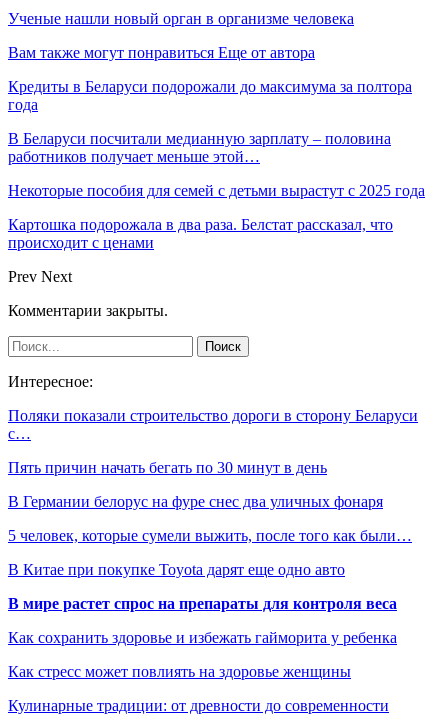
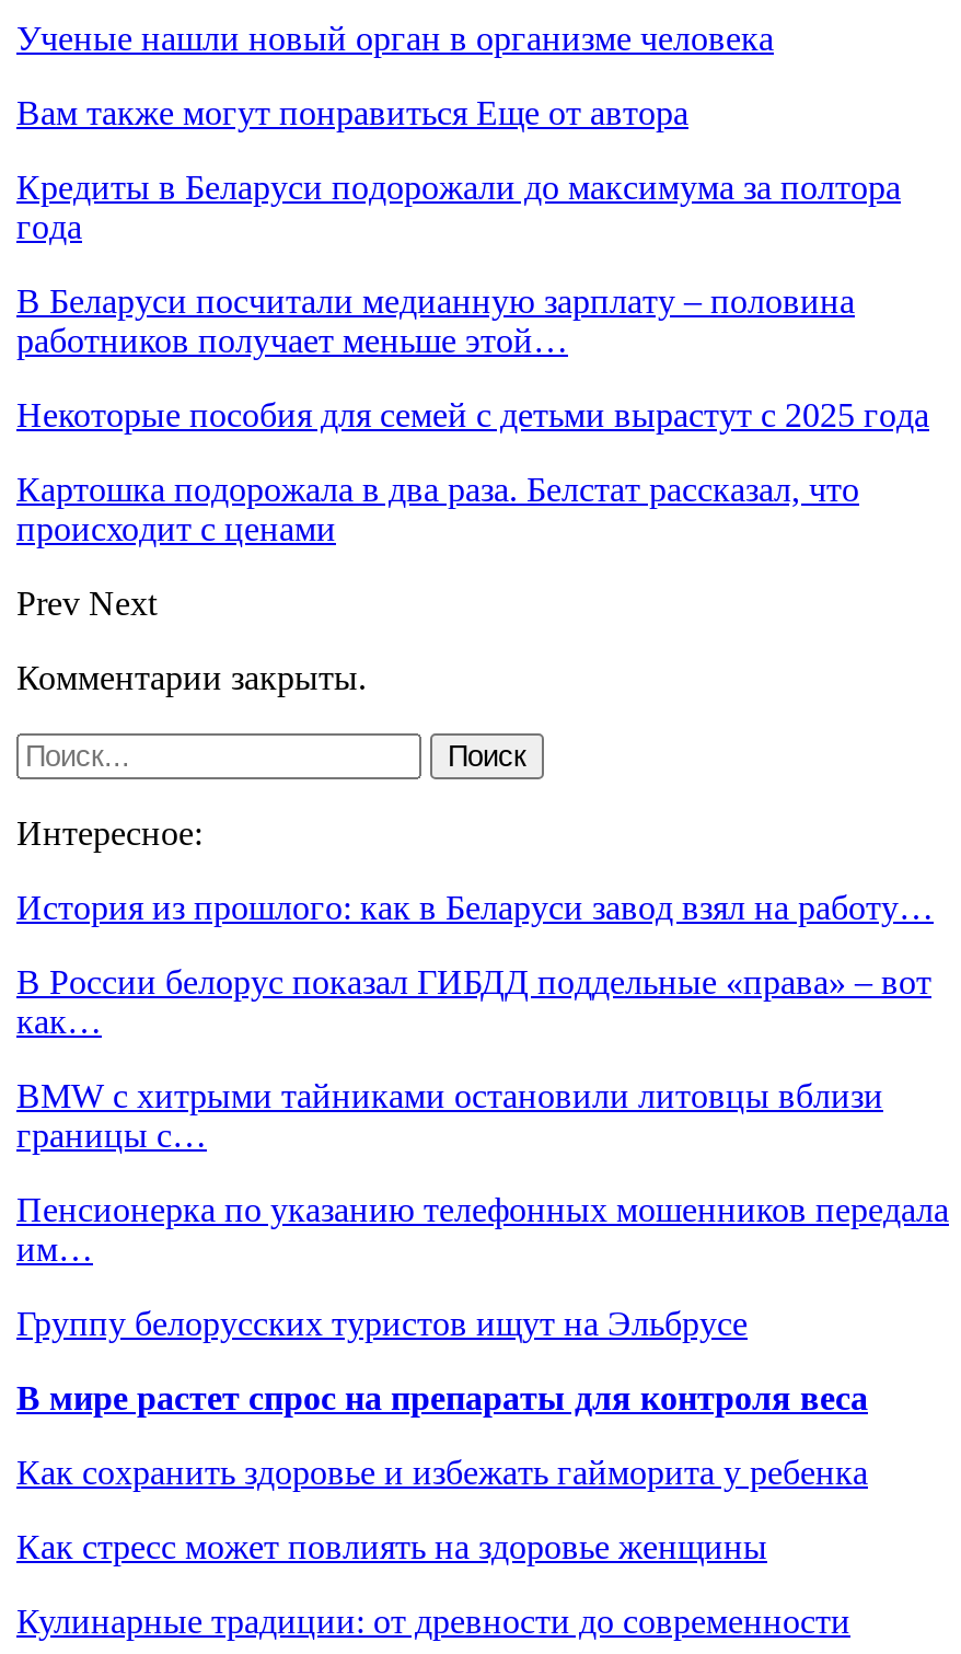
- Поляки показали строительство дороги в сторону Беларуси
- с…
+ История из прошлого: как в Беларуси завод взял на работу…

- Пять причин начать бегать по 30 минут в день
+ В России белорус показал ГИБДД поддельные «права» – вот
+ как…

- В Германии белорус на фуре снес два уличных фонаря
+ BMW с хитрыми тайниками остановили литовцы вблизи
+ границы с…

- 5 человек, которые сумели выжить, после того как были…
+ Пенсионерка по указанию телефонных мошенников передала
+ им…

- В Китае при покупке Toyota дарят еще одно авто
+ Группу белорусских туристов ищут на Эльбрусе
